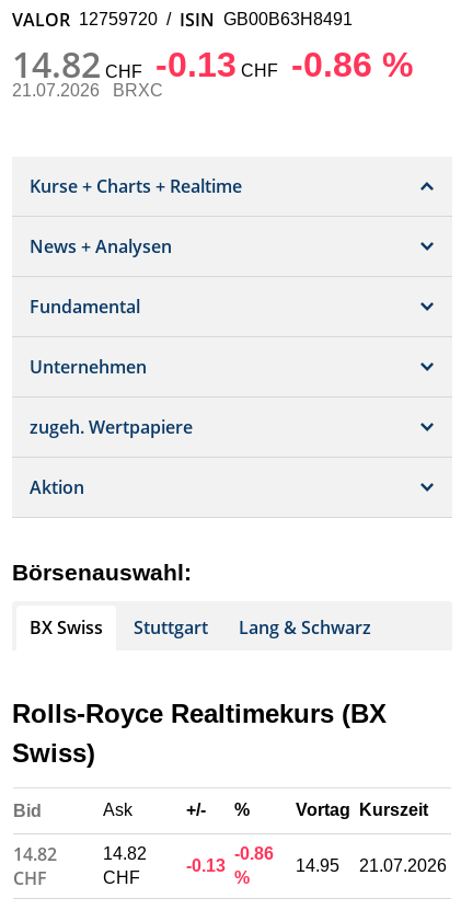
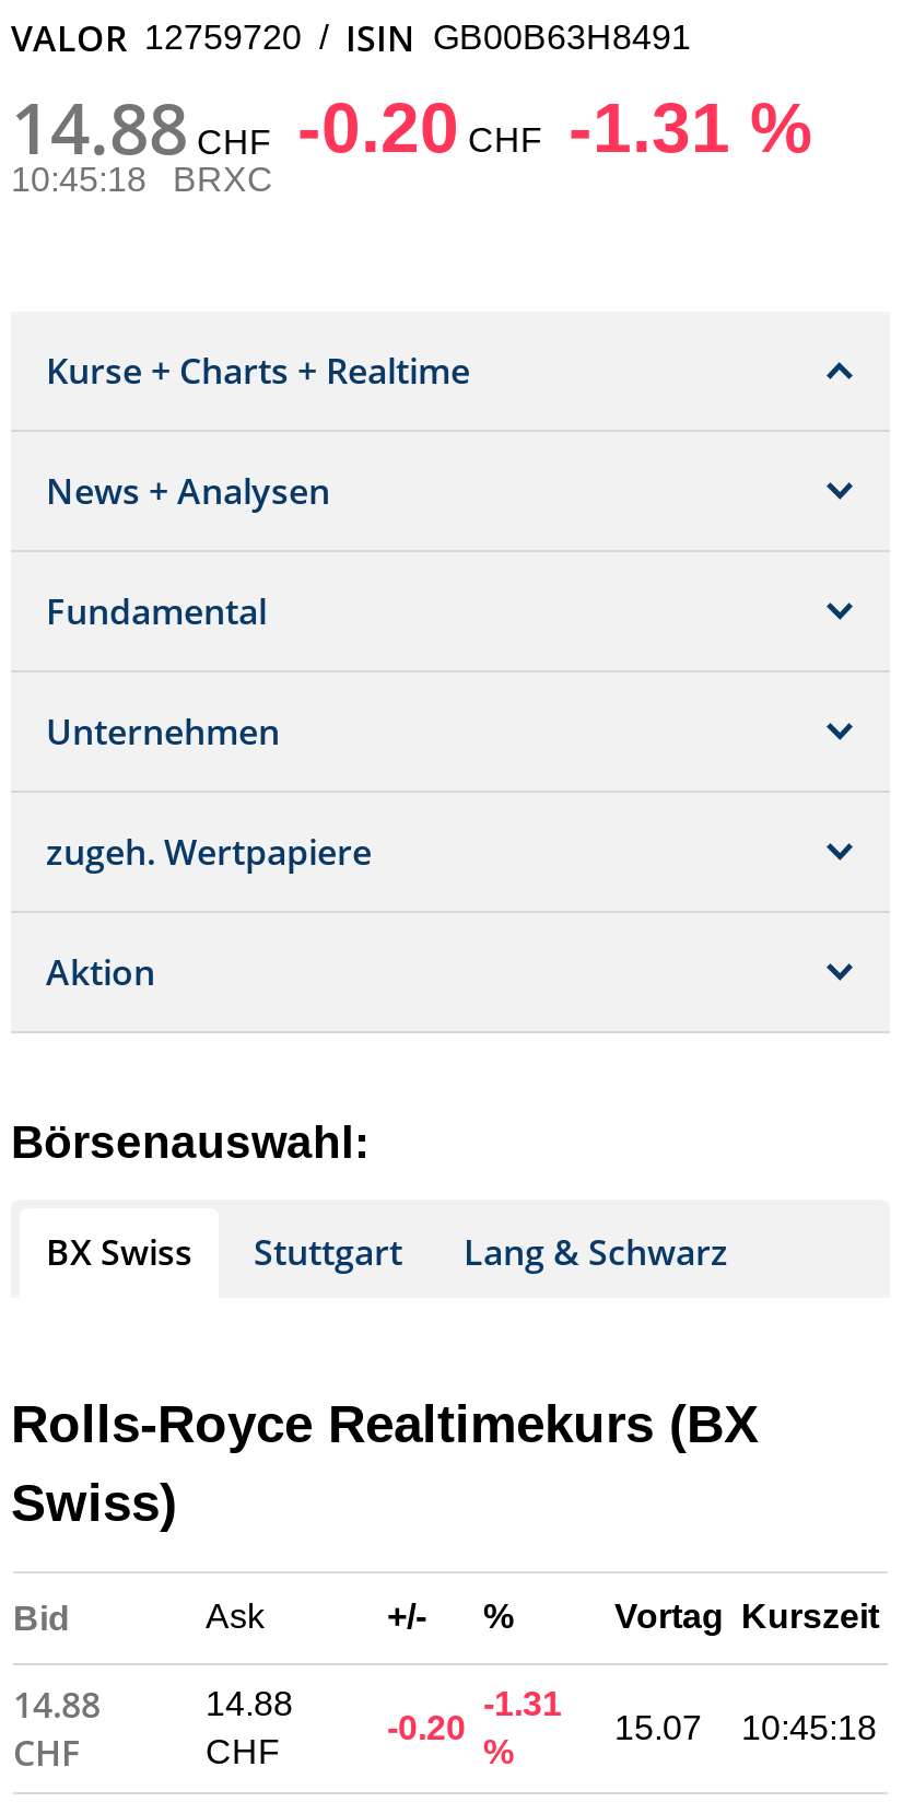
- 14.82 CHF -0.13 CHF -0.86 %
+ 14.88 CHF -0.20 CHF -1.31 %

- 21.07.2026 BRXC
+ 10:45:18 BRXC

- 14.82
+ 14.88

- 14.82
+ 14.88

- -0.86
+ -1.31

- -0.13
+ -0.20

- 14.95
+ 15.07

- 21.07.2026
+ 10:45:18
